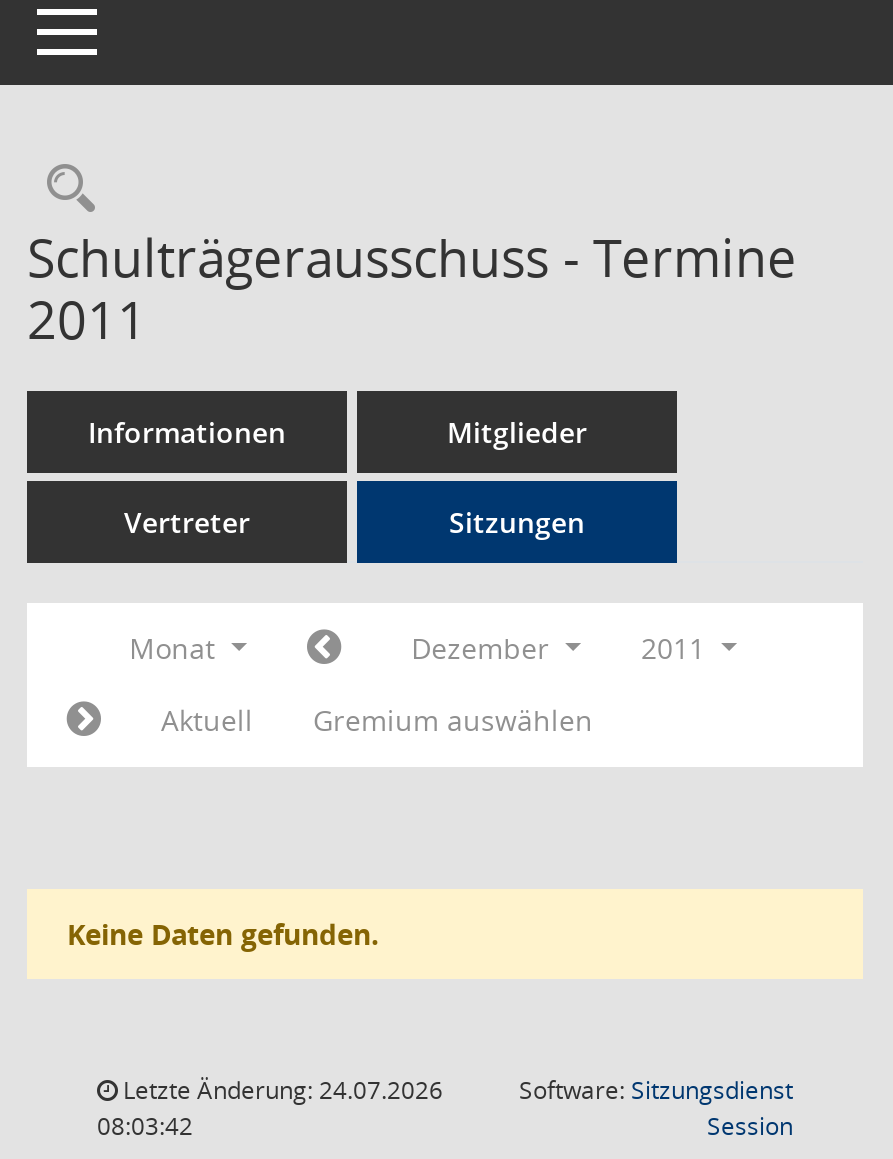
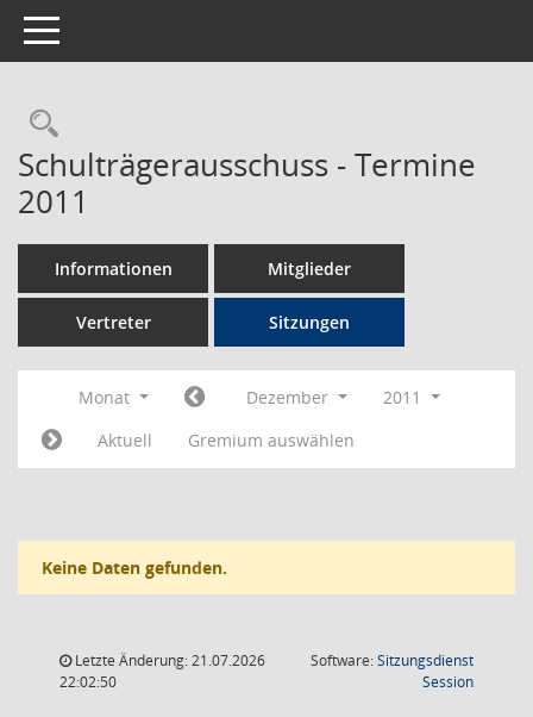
- Letzte Änderung: 24.07.2026
+ Letzte Änderung: 21.07.2026

- 08:03:42
+ 22:02:50
